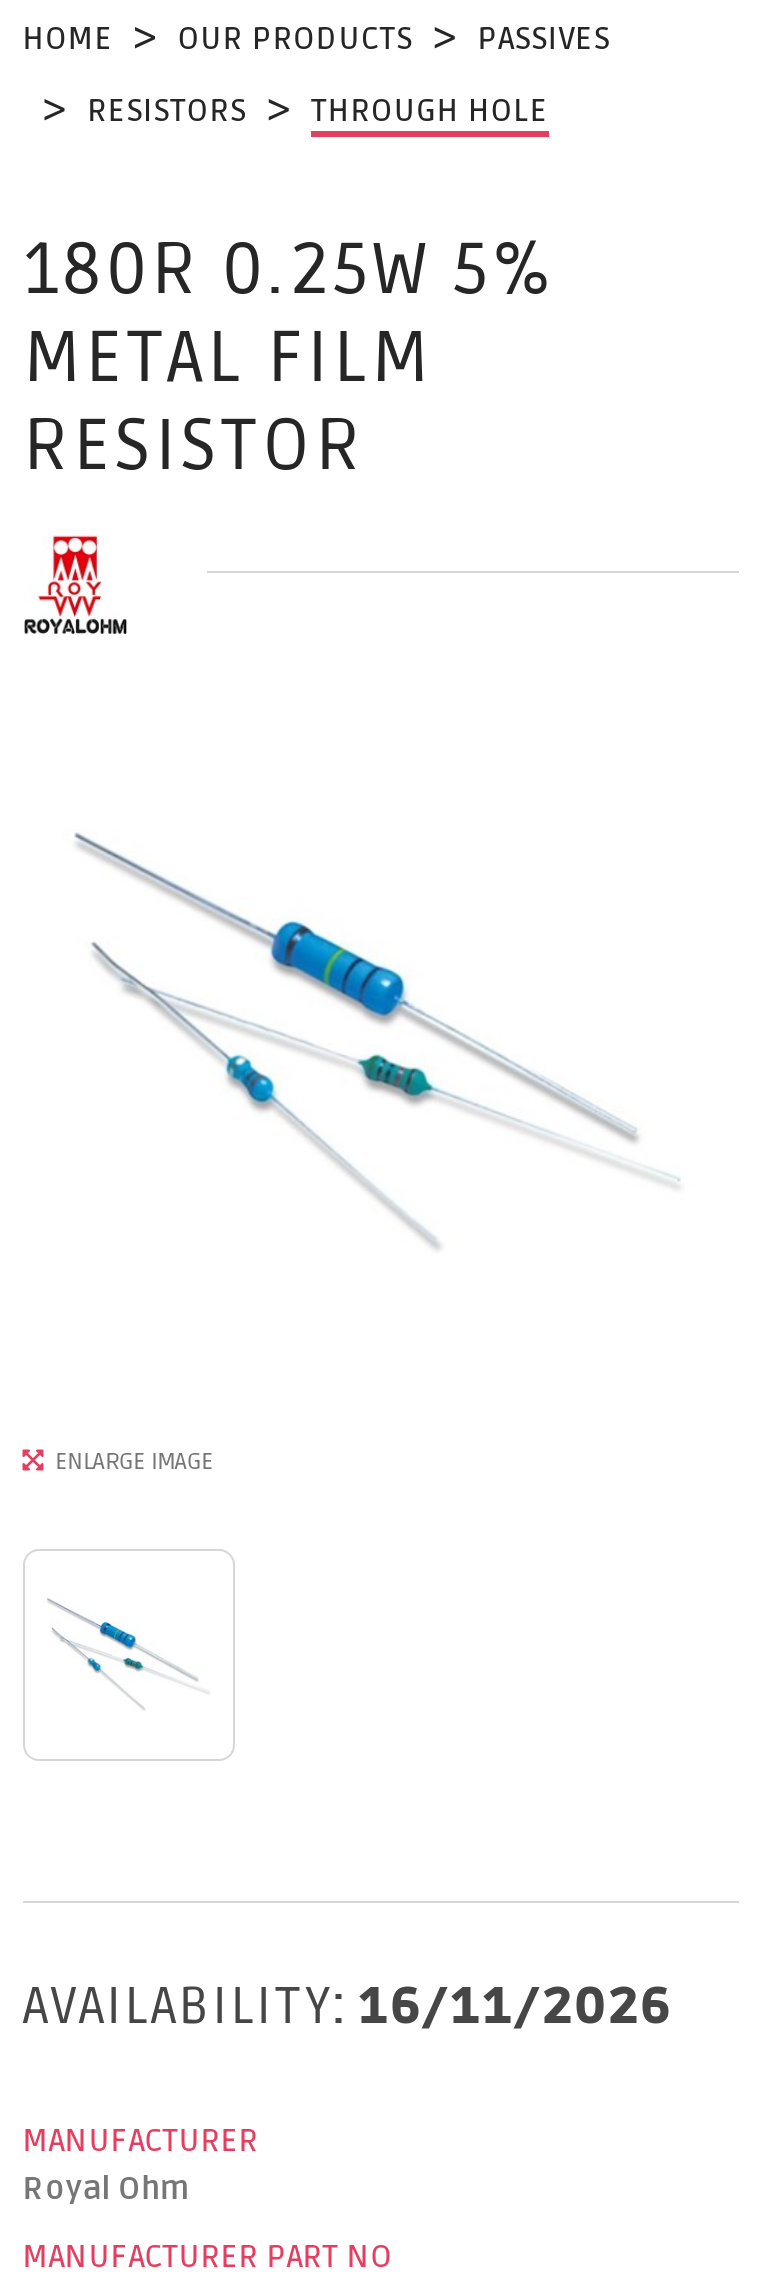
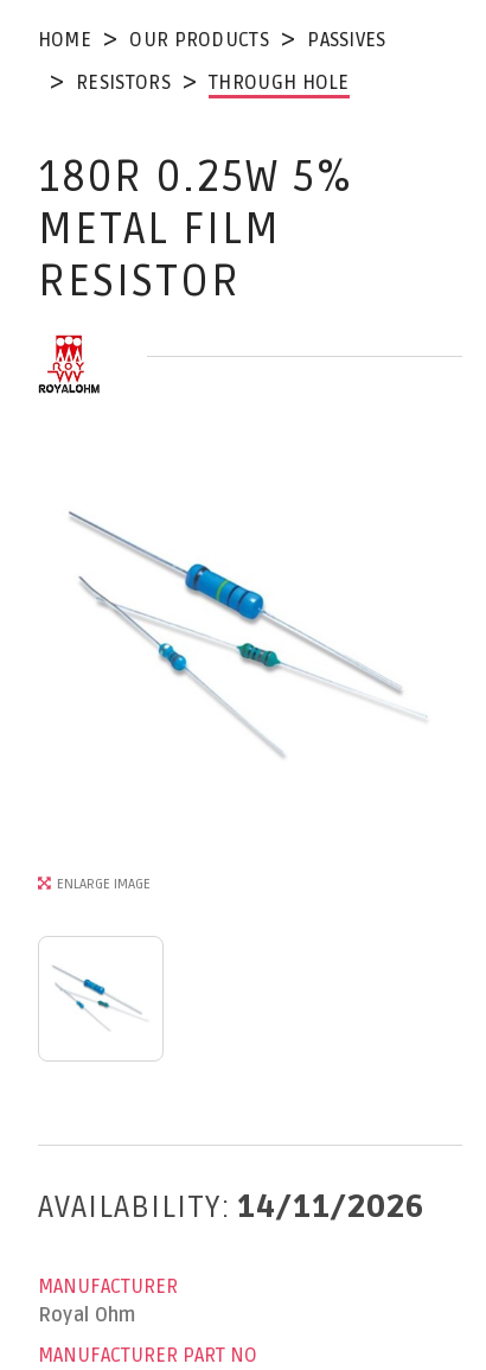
- AVAILABILITY: 16/11/2026
+ AVAILABILITY: 14/11/2026
